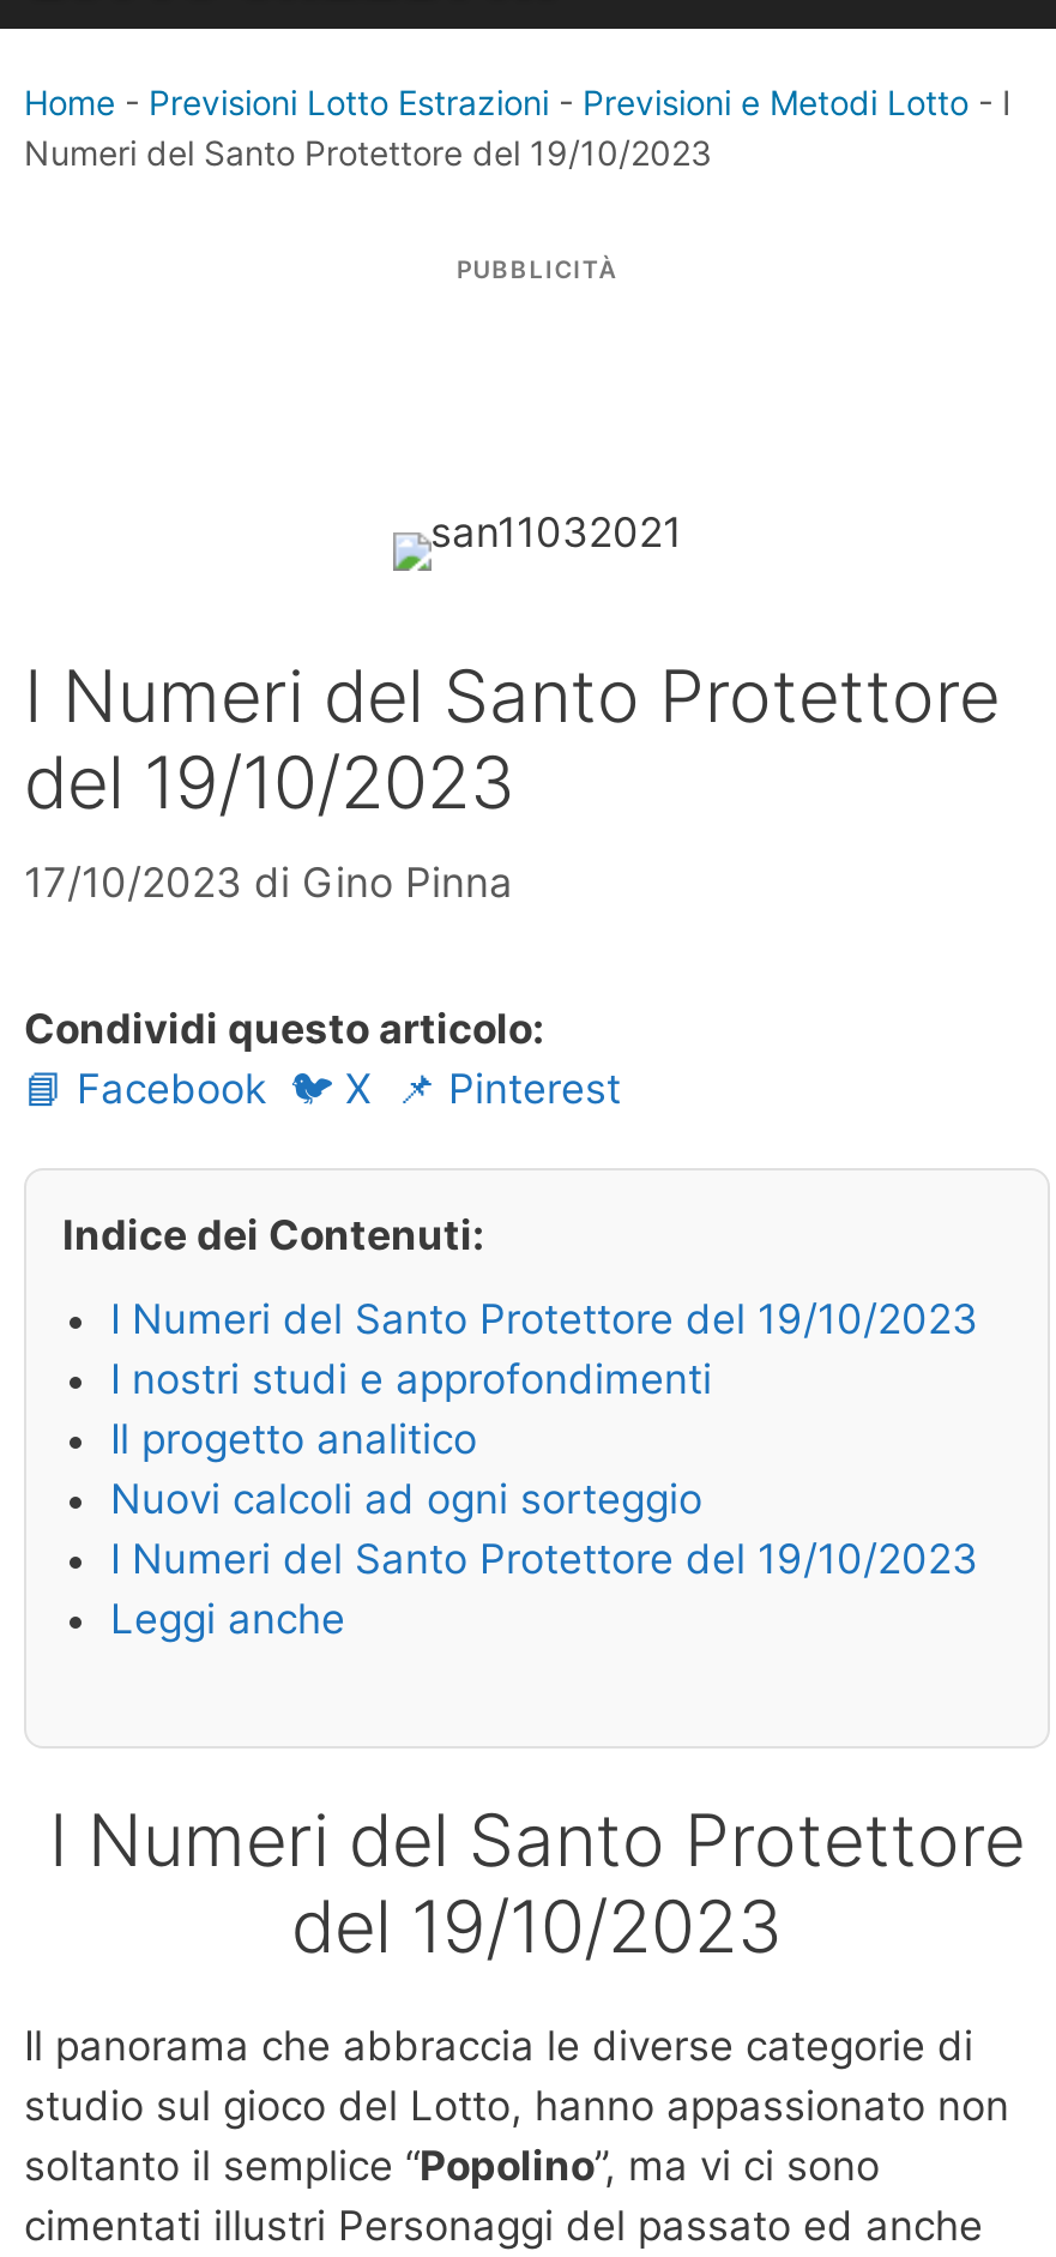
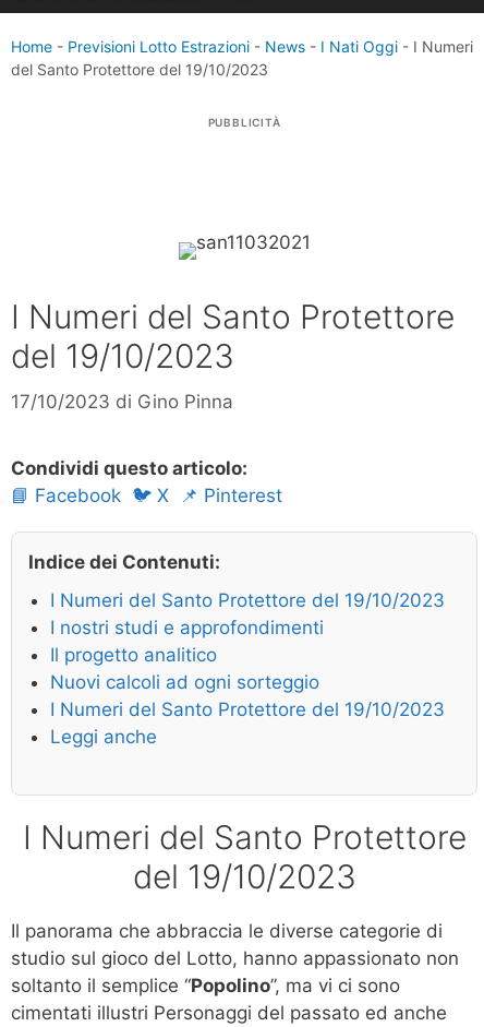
- Home - Previsioni Lotto Estrazioni - Previsioni e Metodi Lotto - I
- Numeri del Santo Protettore del 19/10/2023
+ Home - Previsioni Lotto Estrazioni - News - I Nati Oggi - I Numeri
+ del Santo Protettore del 19/10/2023
